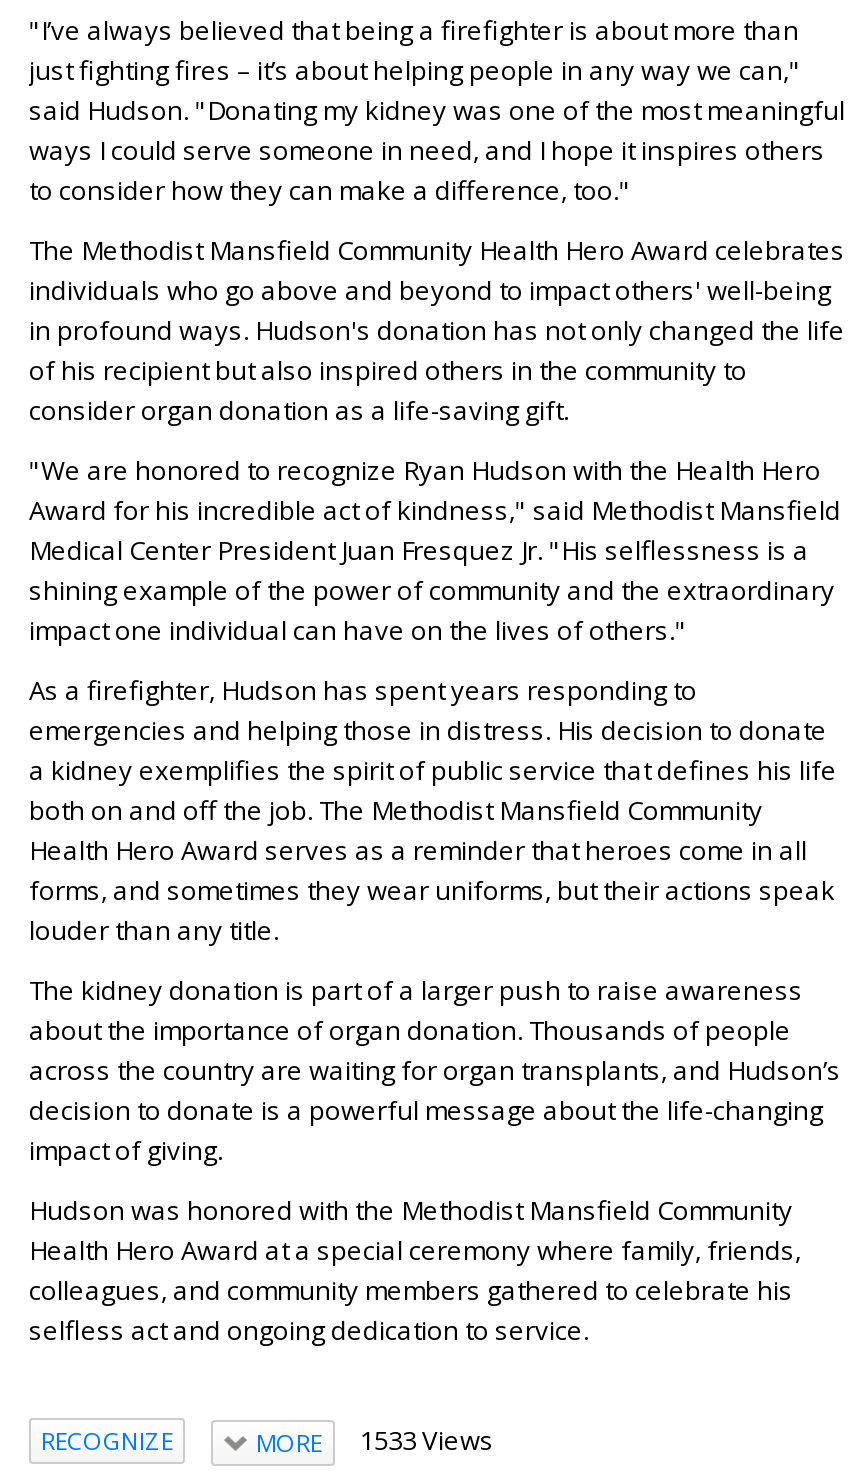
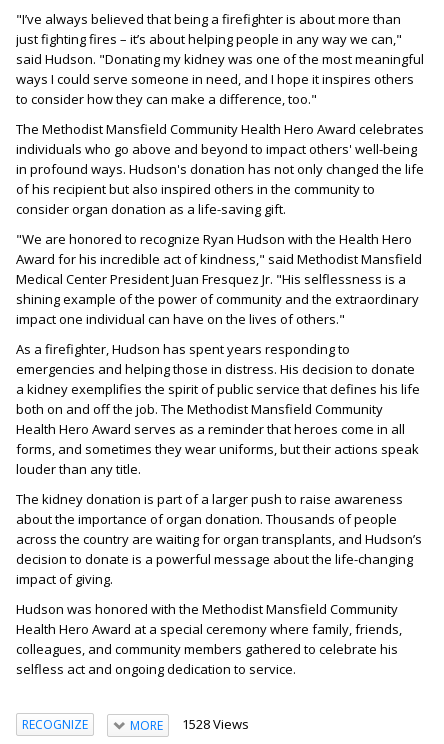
- MORE 1533 Views
+ MORE 1528 Views
